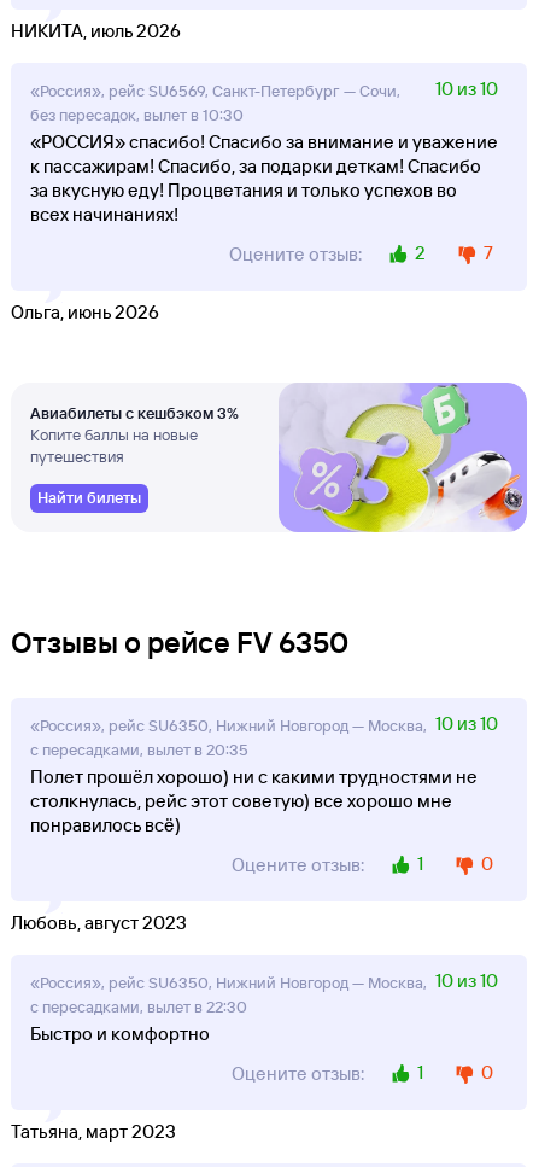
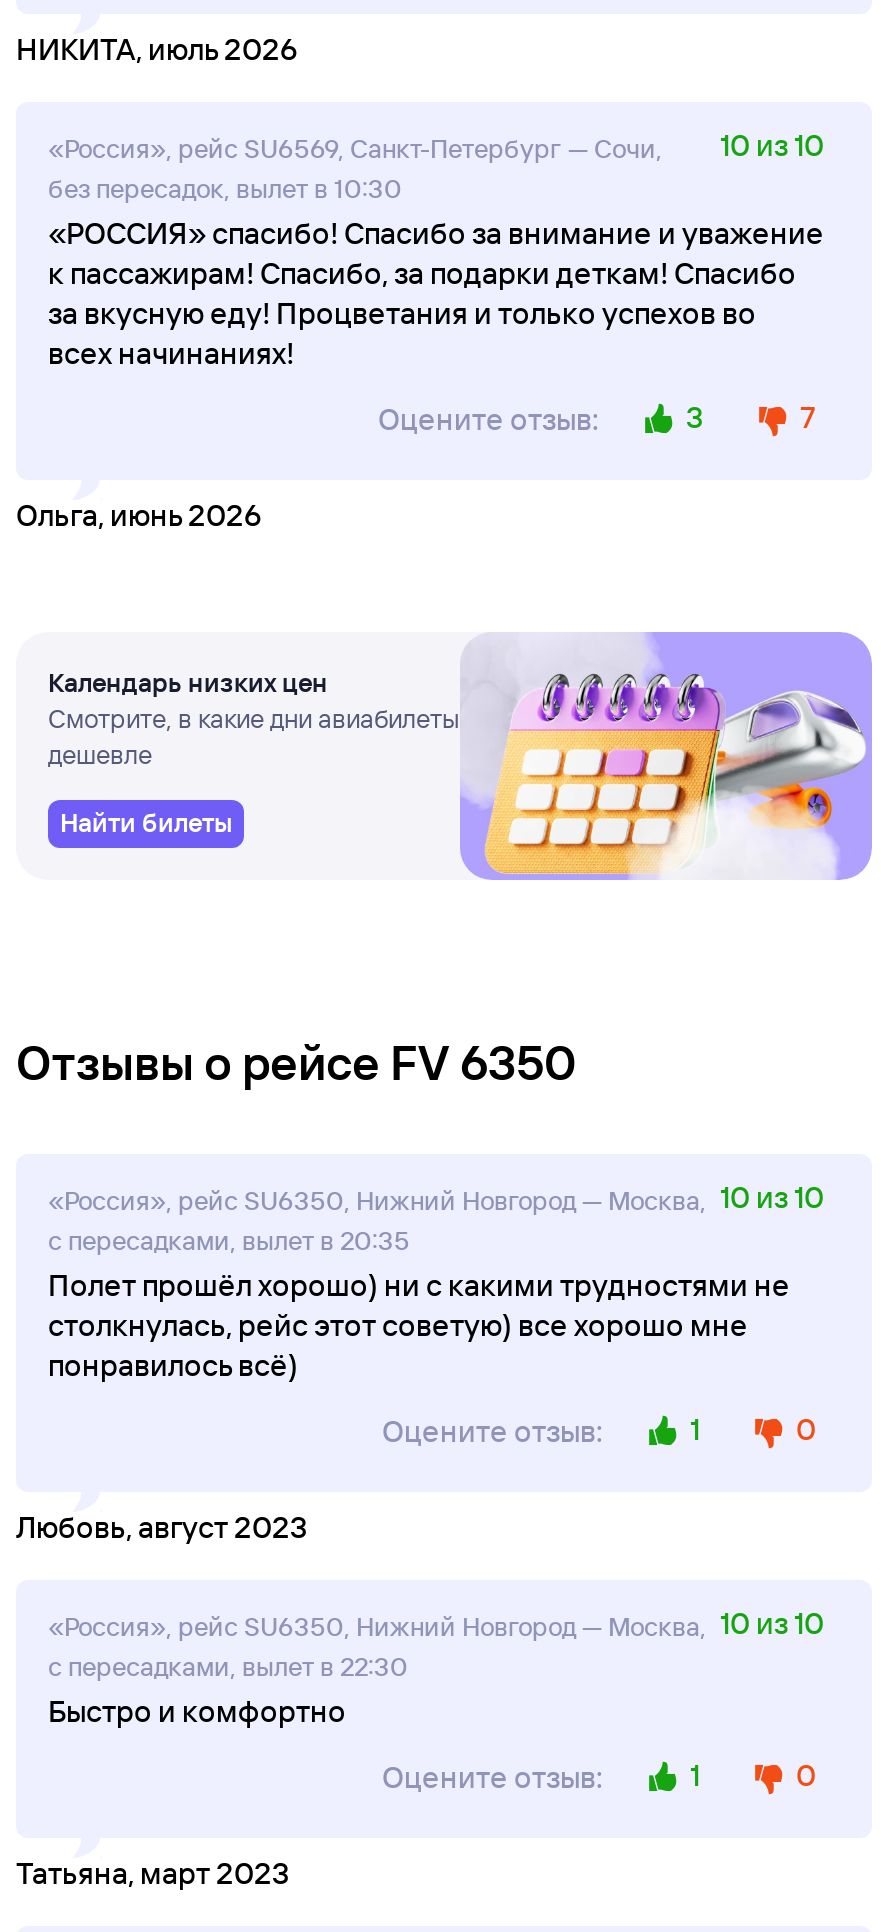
- 2
+ 3

- [image]
- Авиабилеты с кешбэком 3%
- Копите баллы на новые
- путешествия
+ [image]
+ Календарь низких цен
+ Смотрите, в какие дни авиабилеты
+ дешевле
